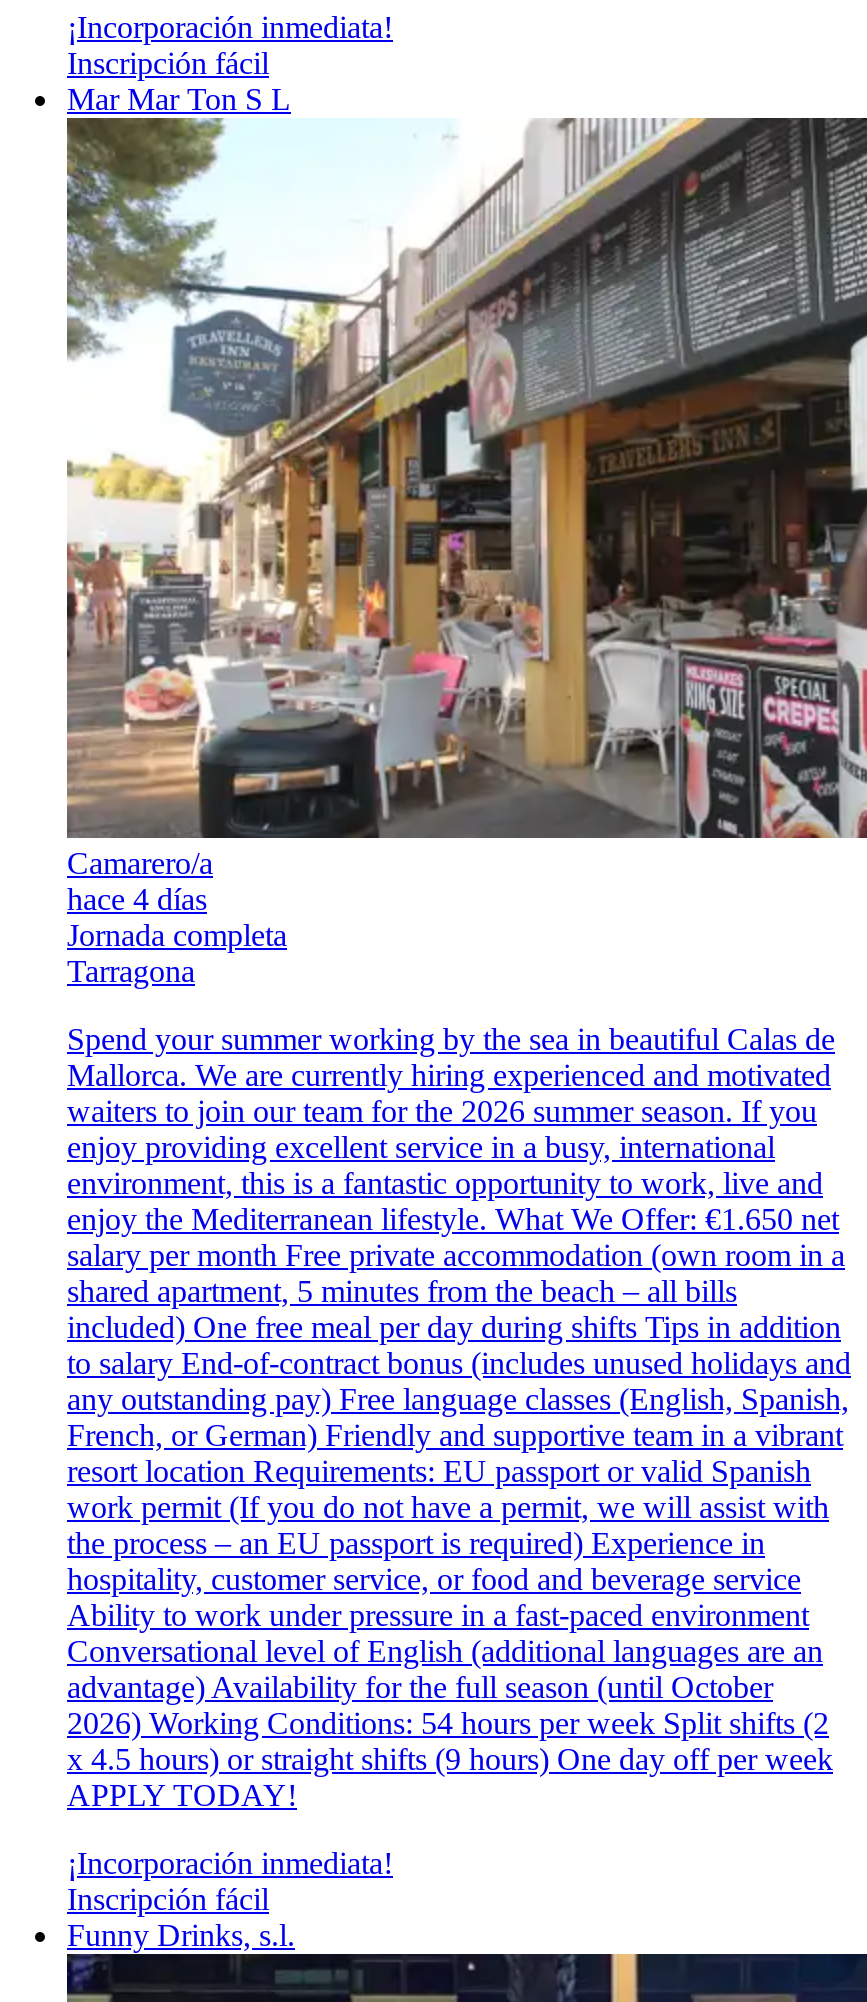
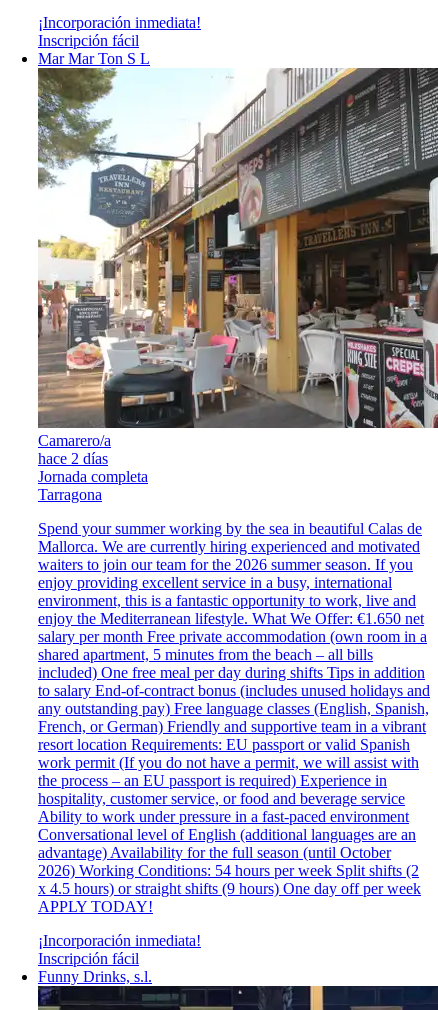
- hace 4 días
+ hace 2 días
